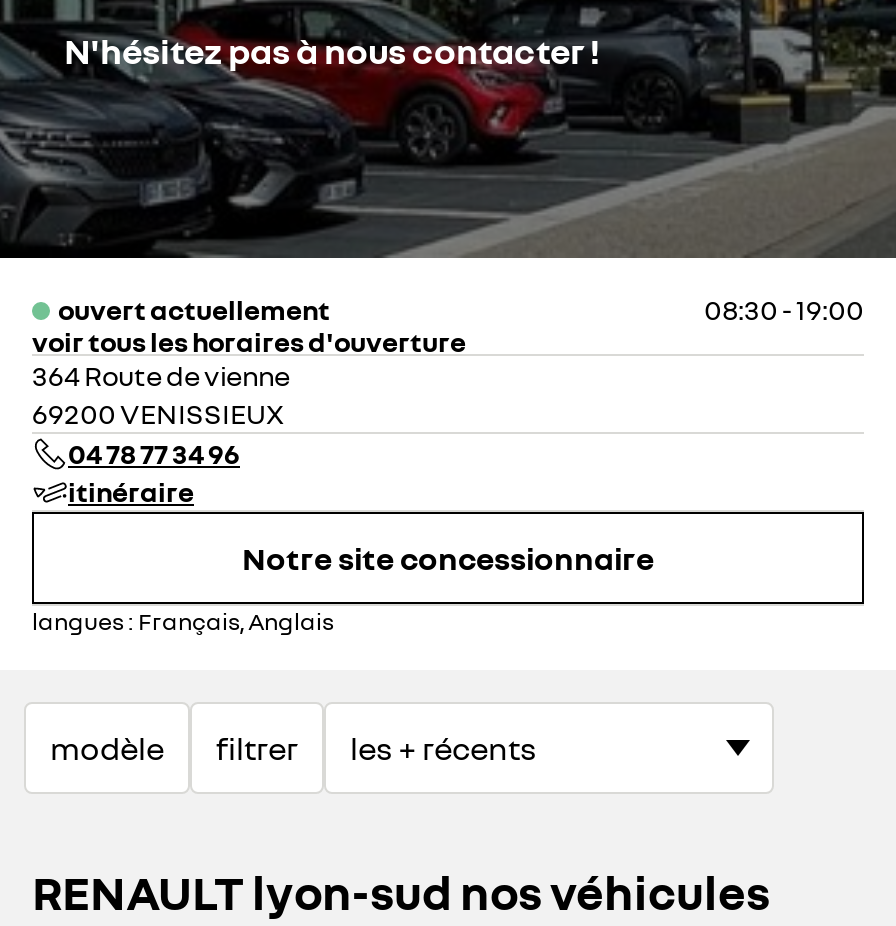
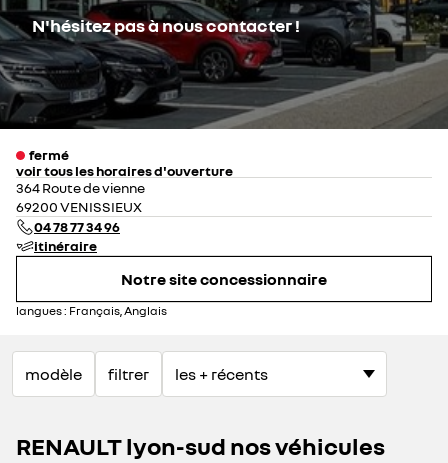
- ouvert actuellement
- 08:30 - 19:00
+ fermé
